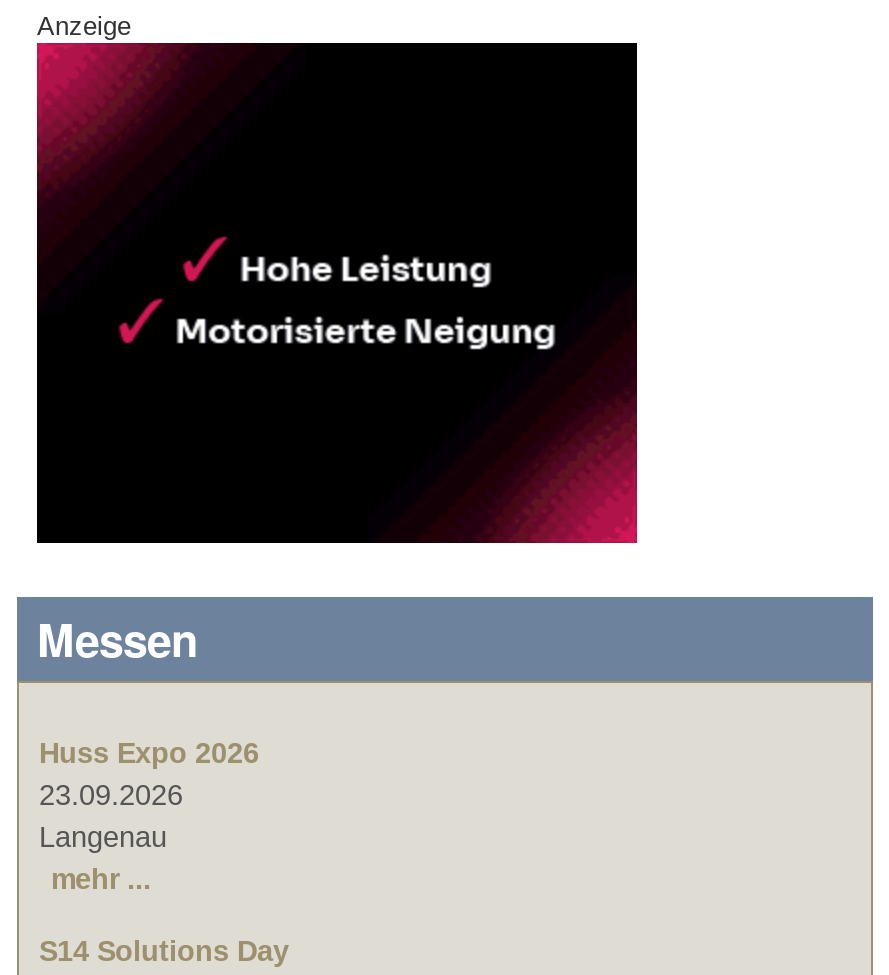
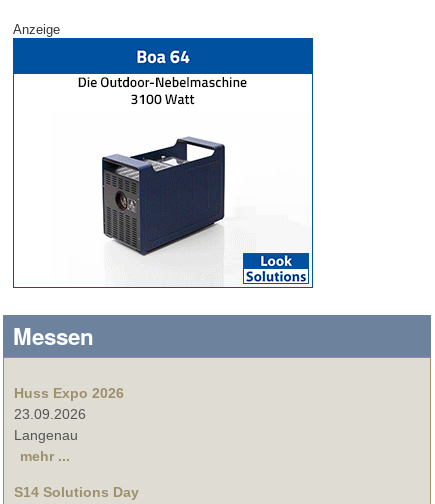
- [image]
+ [image]
